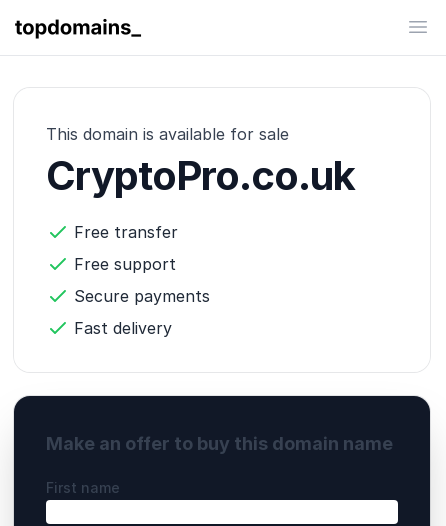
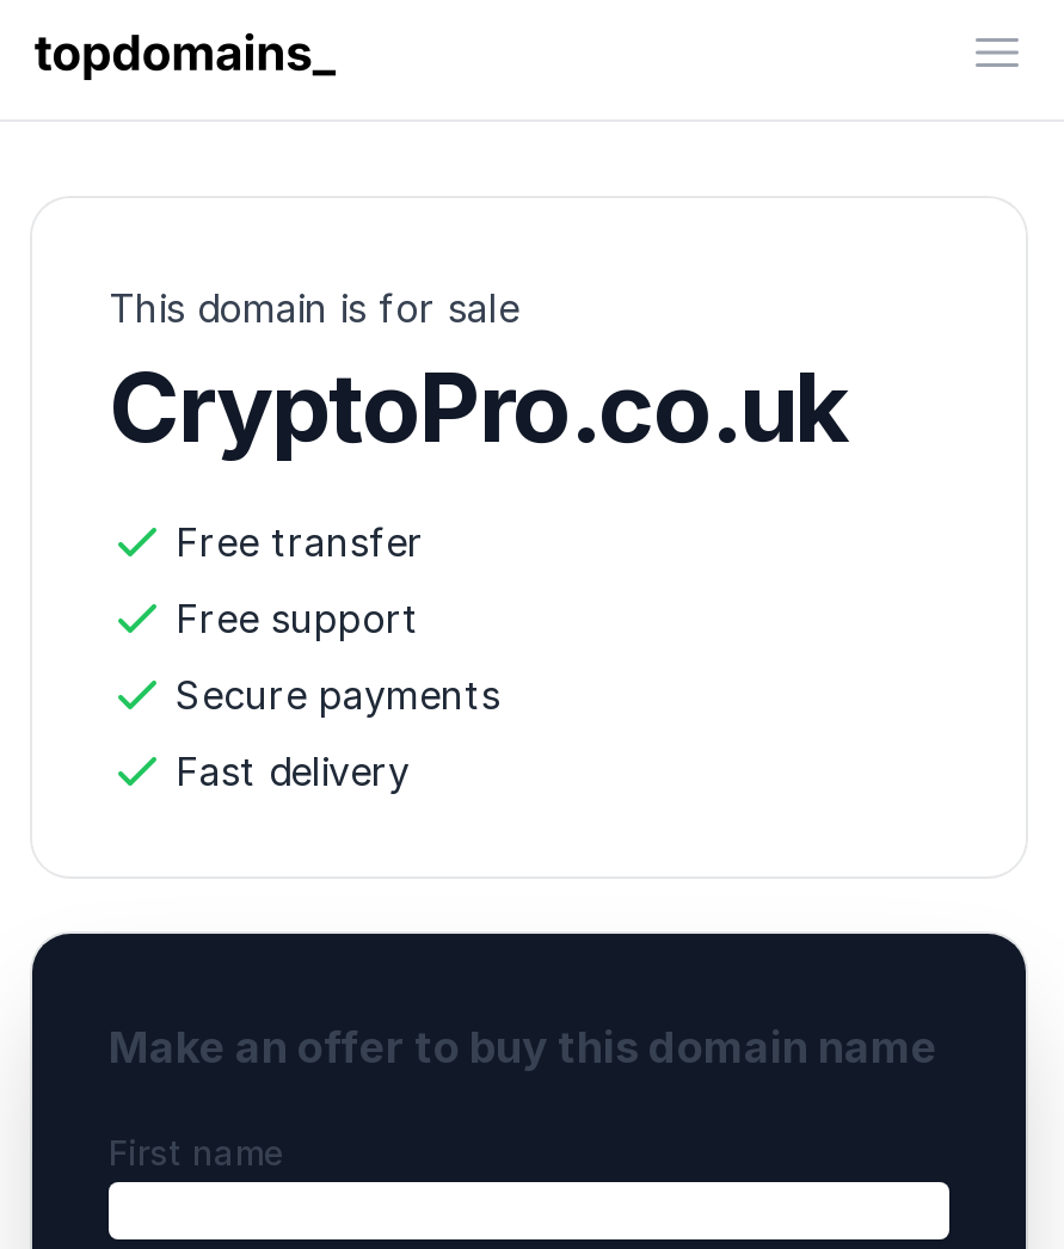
- This domain is available for sale
+ This domain is for sale
